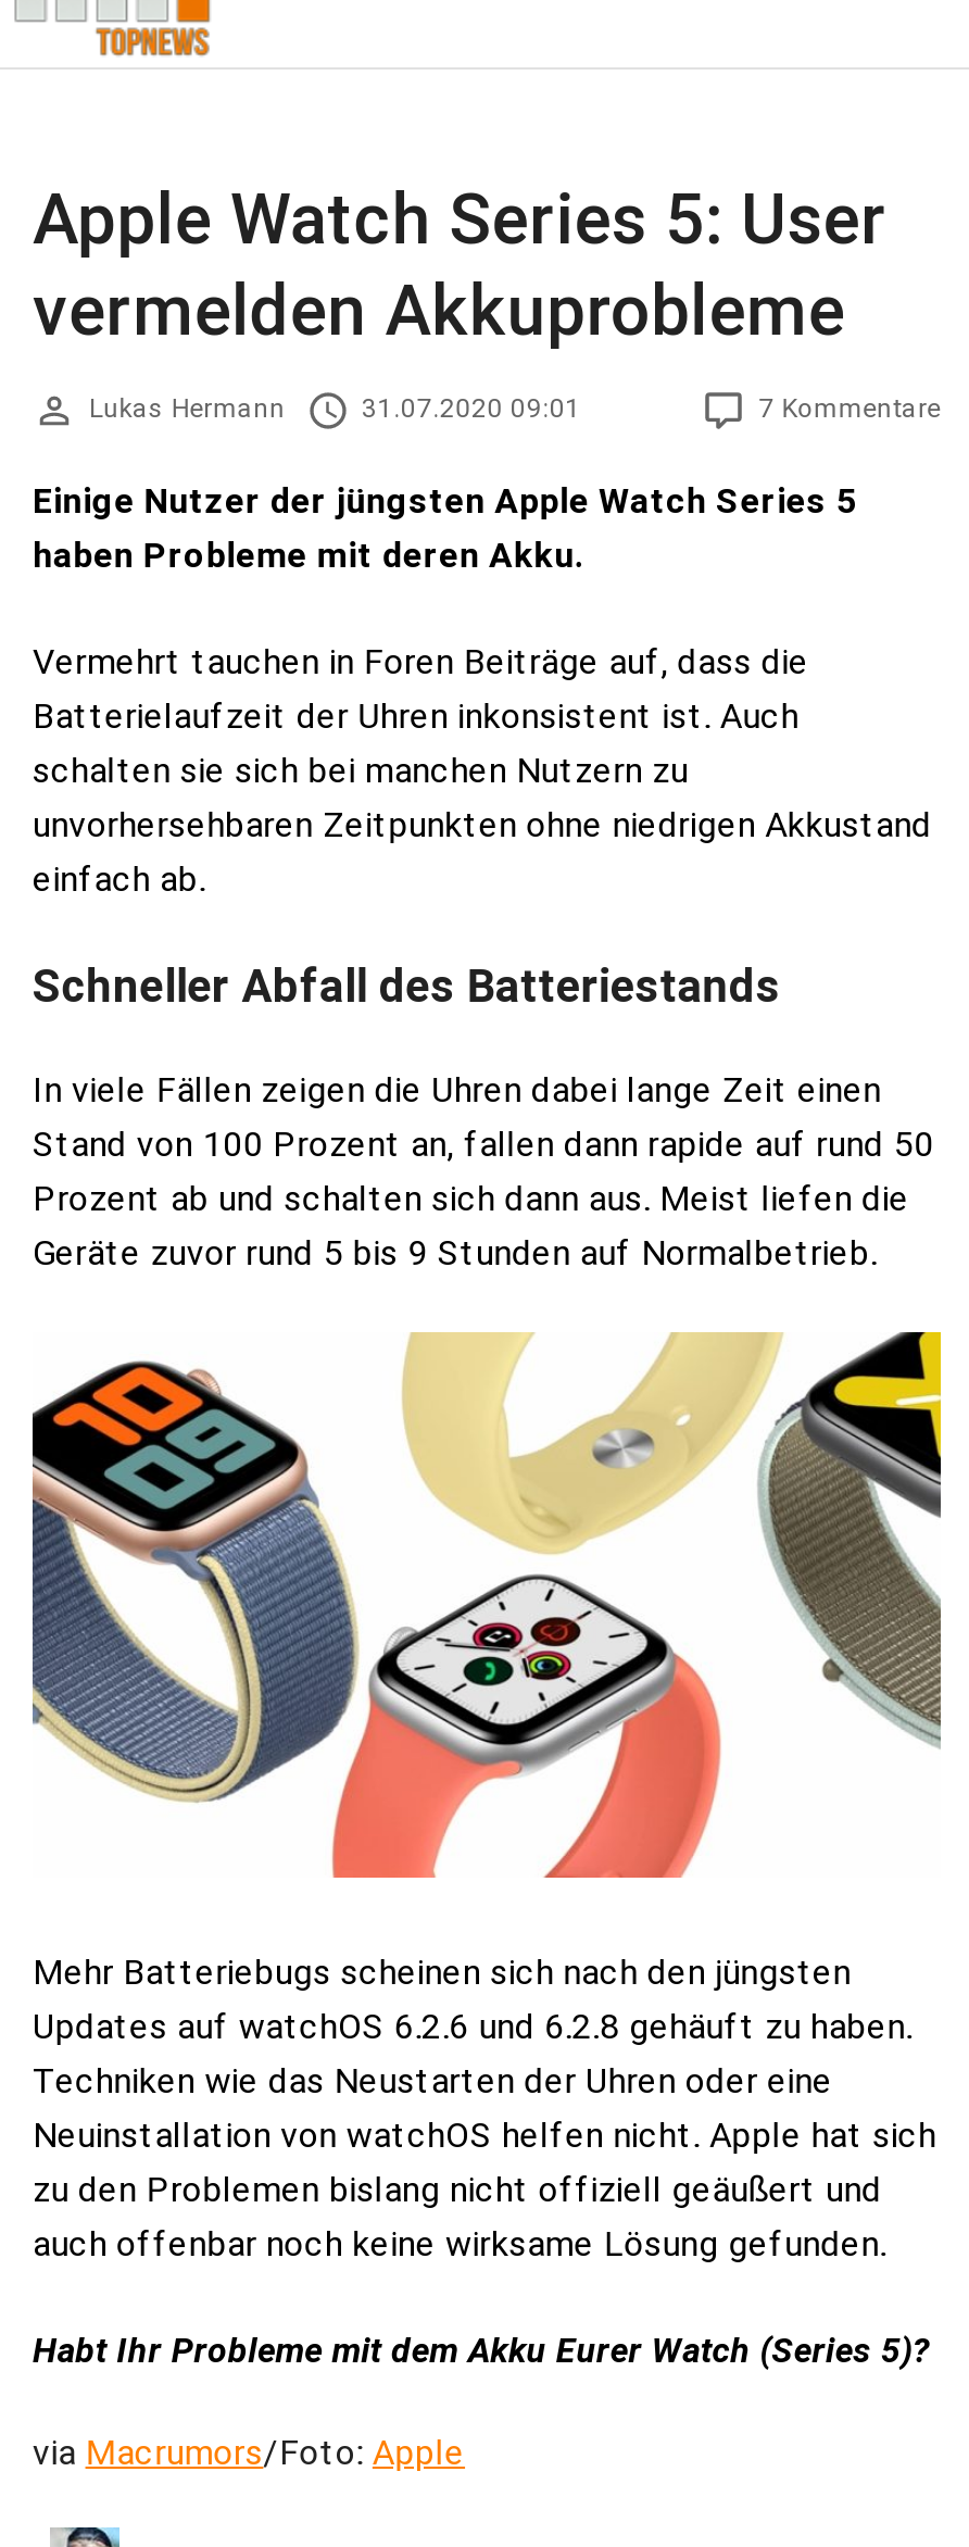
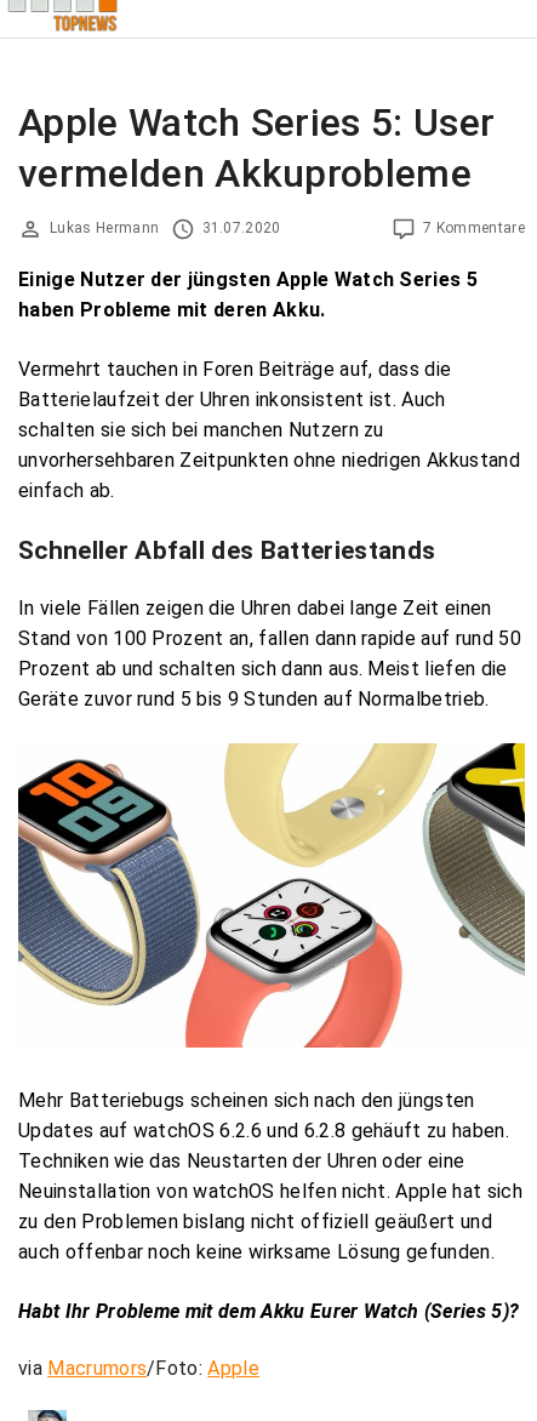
- 31.07.2020 09:01
+ 31.07.2020
